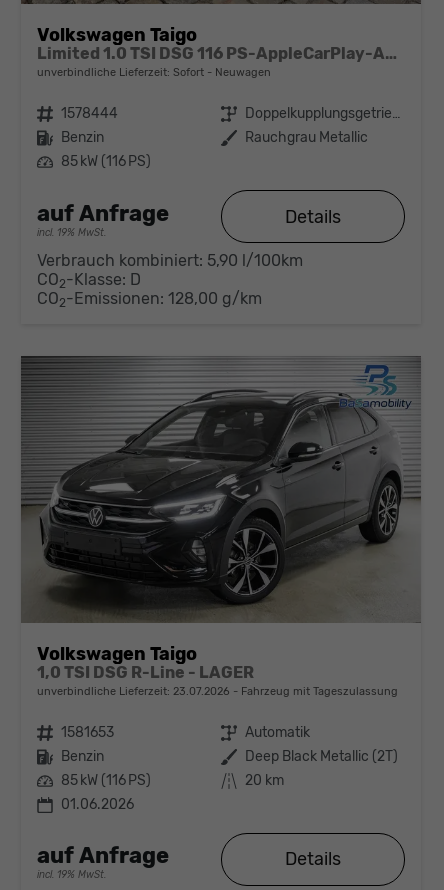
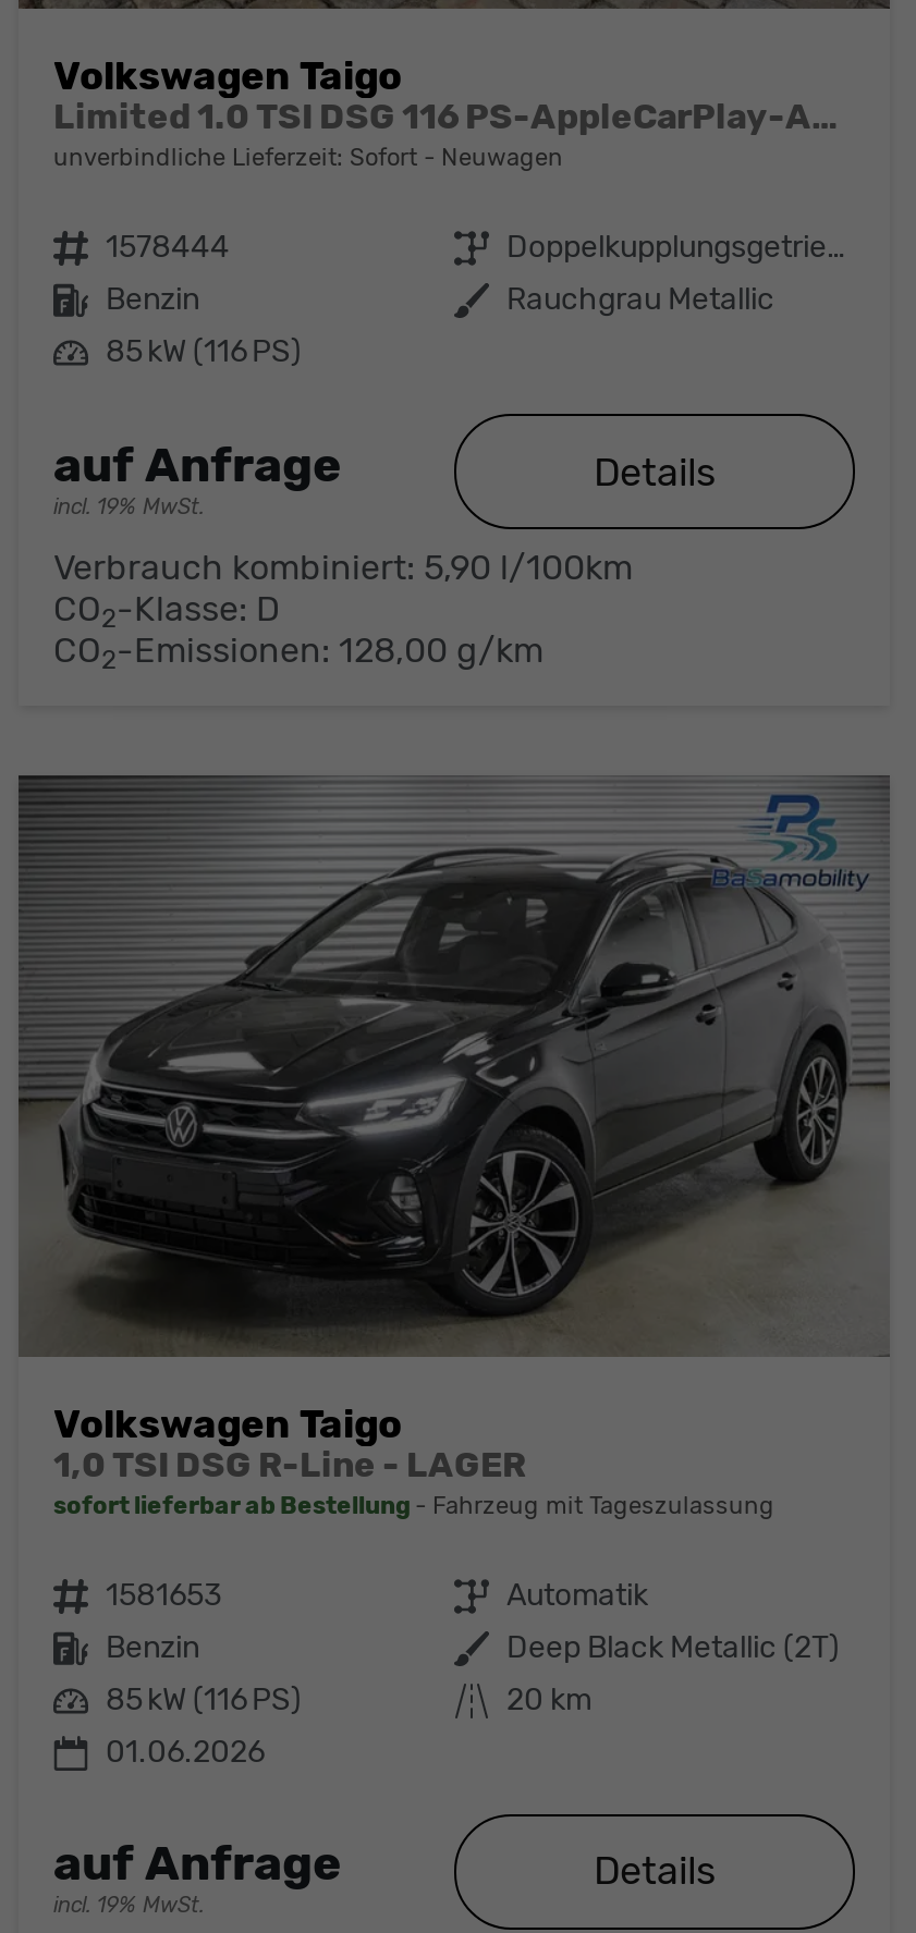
- unverbindliche Lieferzeit: 23.07.2026
- Fahrzeug mit Tageszulassung
+ sofort lieferbar ab Bestellung Fahrzeug mit Tageszulassung
